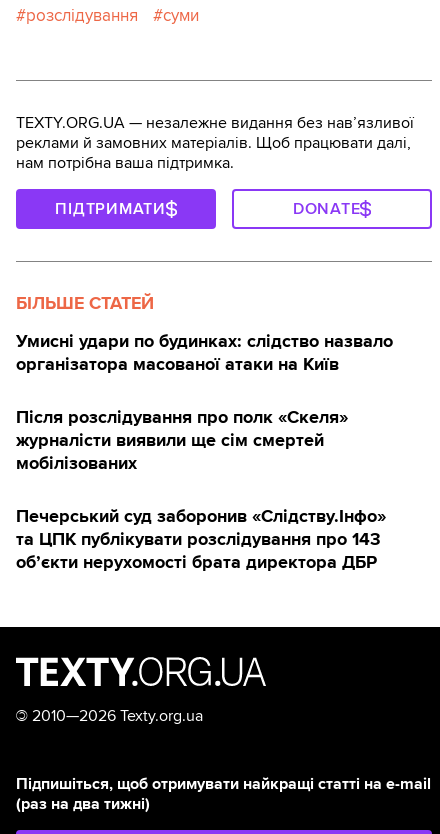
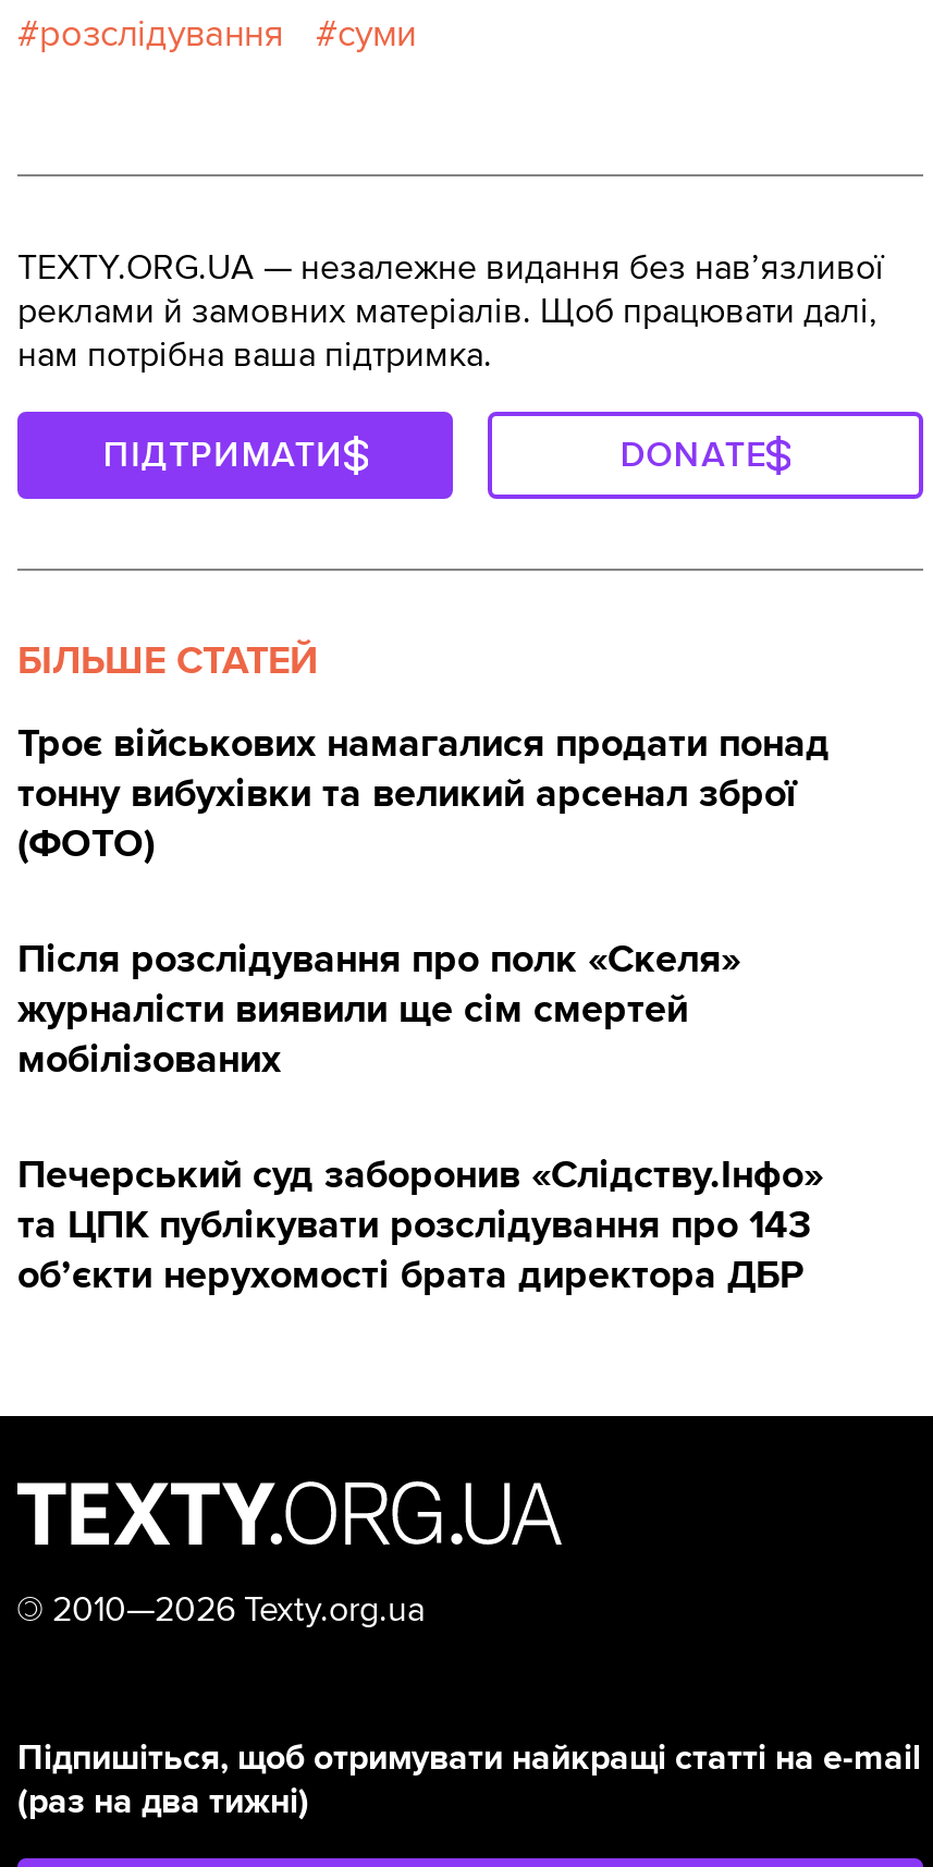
- Умисні удари по будинках: слідство назвало
- організатора масованої атаки на Київ
+ Троє військових намагалися продати понад
+ тонну вибухівки та великий арсенал зброї
+ (ФОТО)
